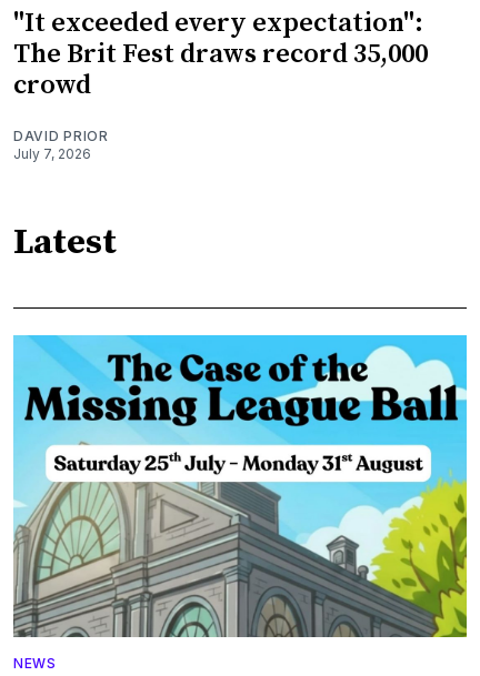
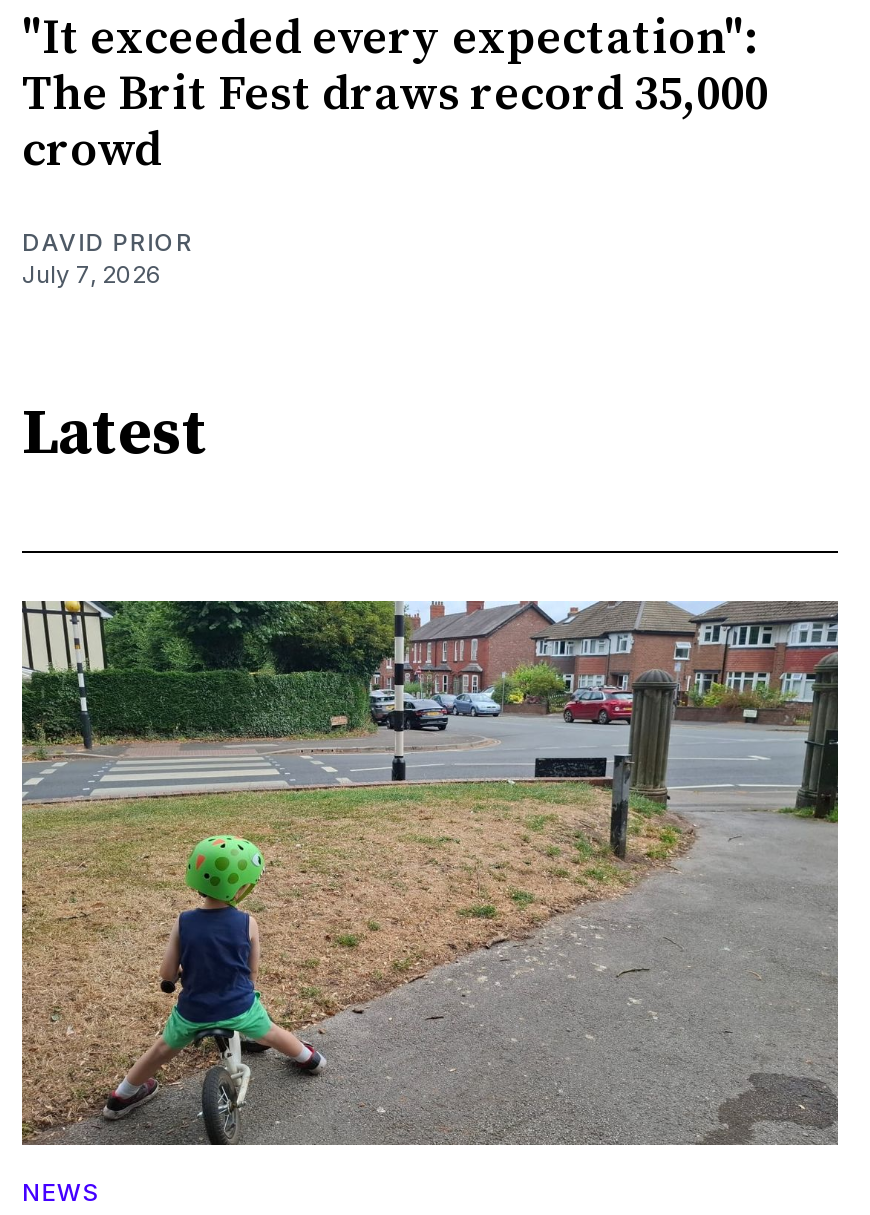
- [image]
+ [image]
